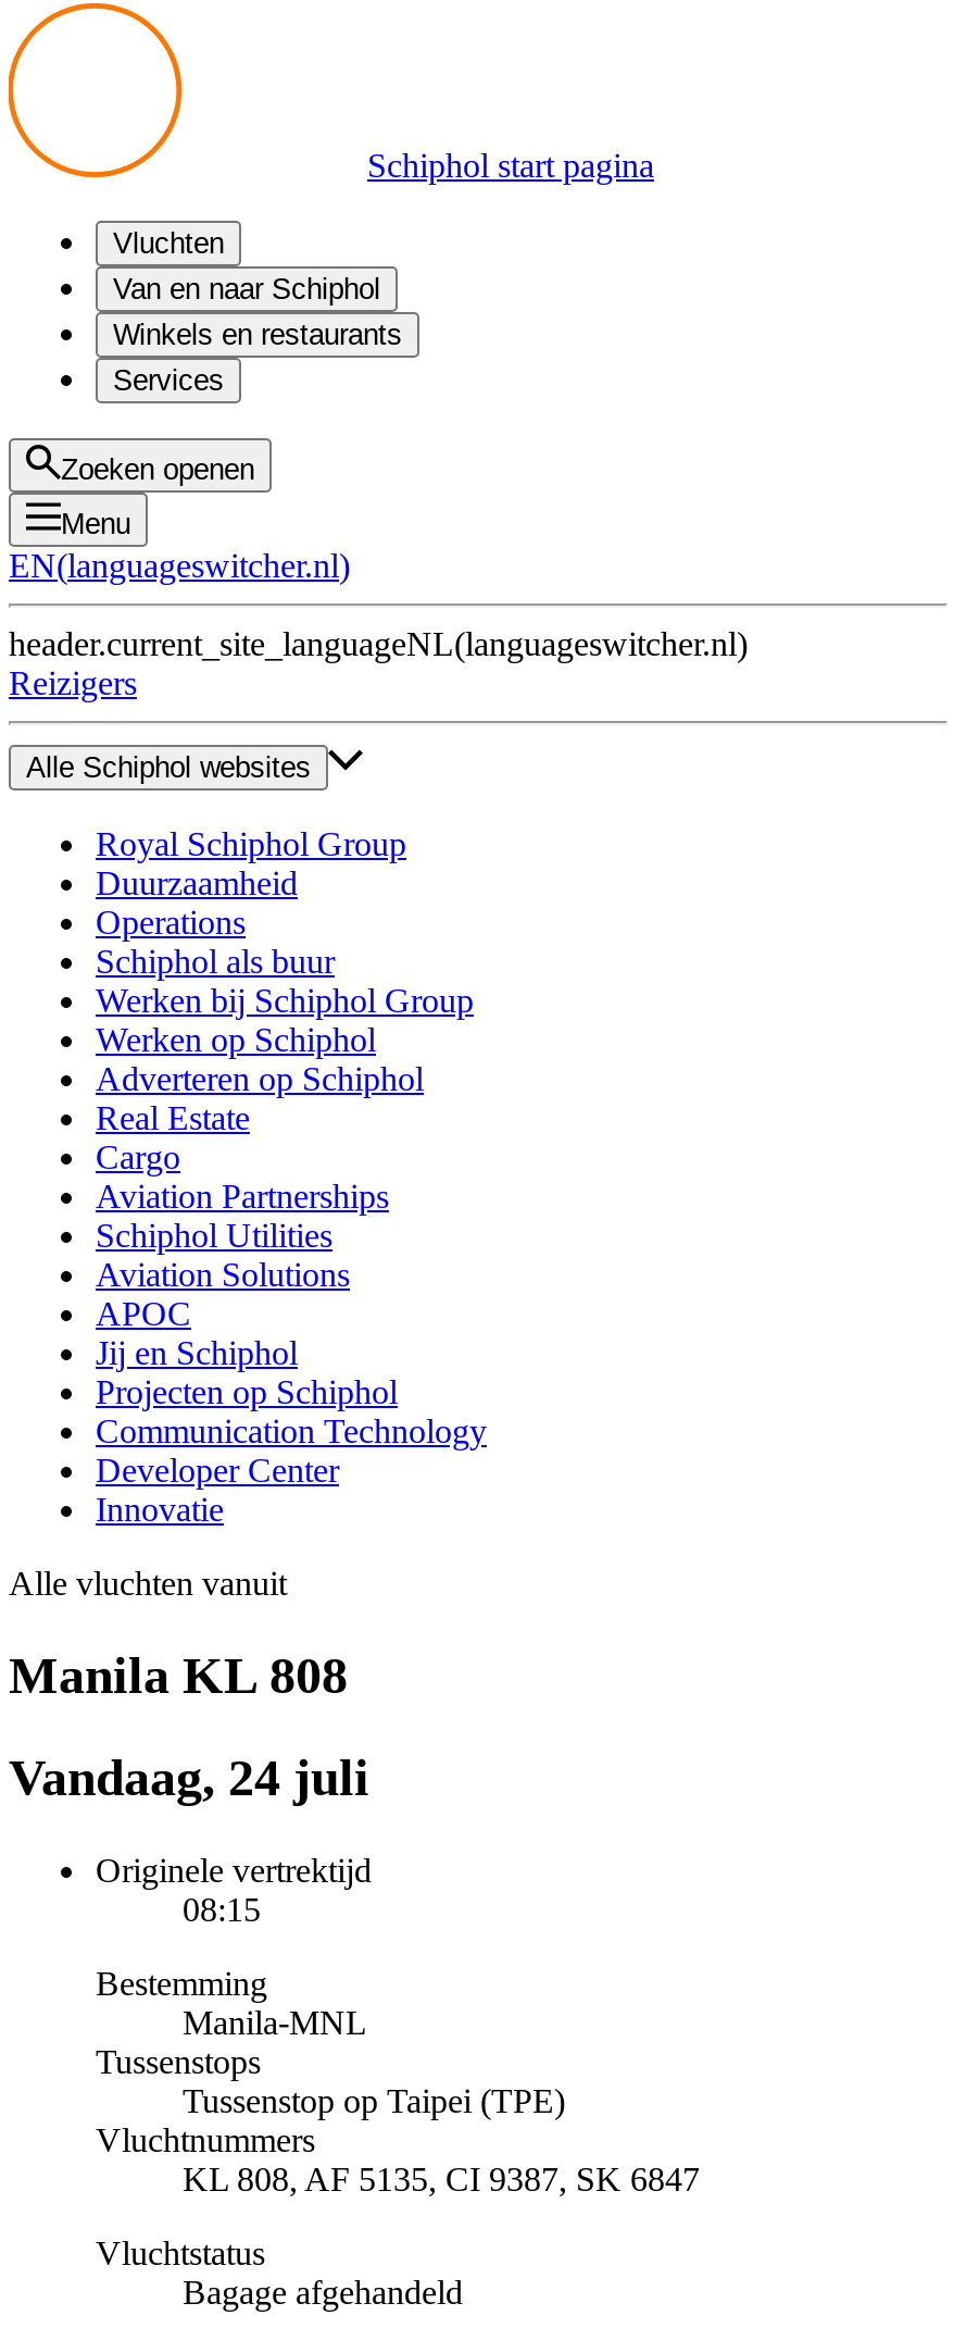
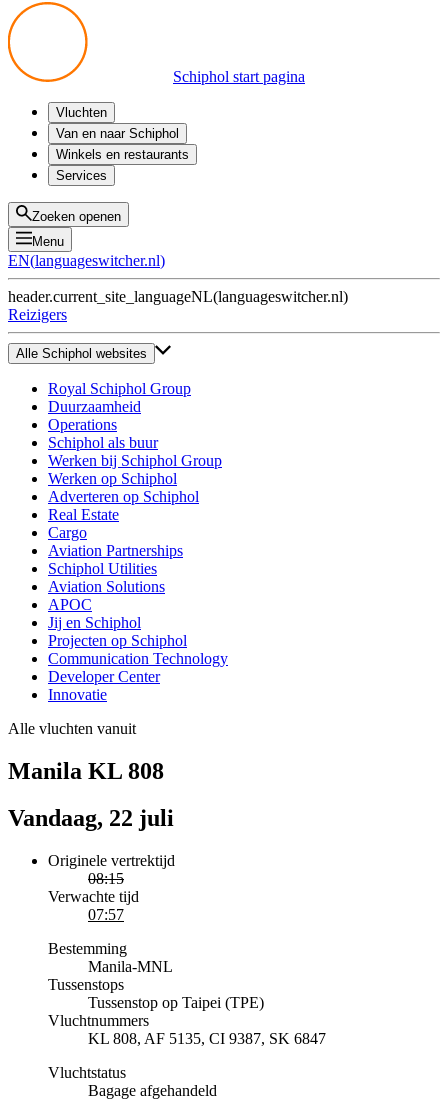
- Vandaag, 24 juli
+ Vandaag, 22 juli

+ Verwachte tijd
+ 07:57
